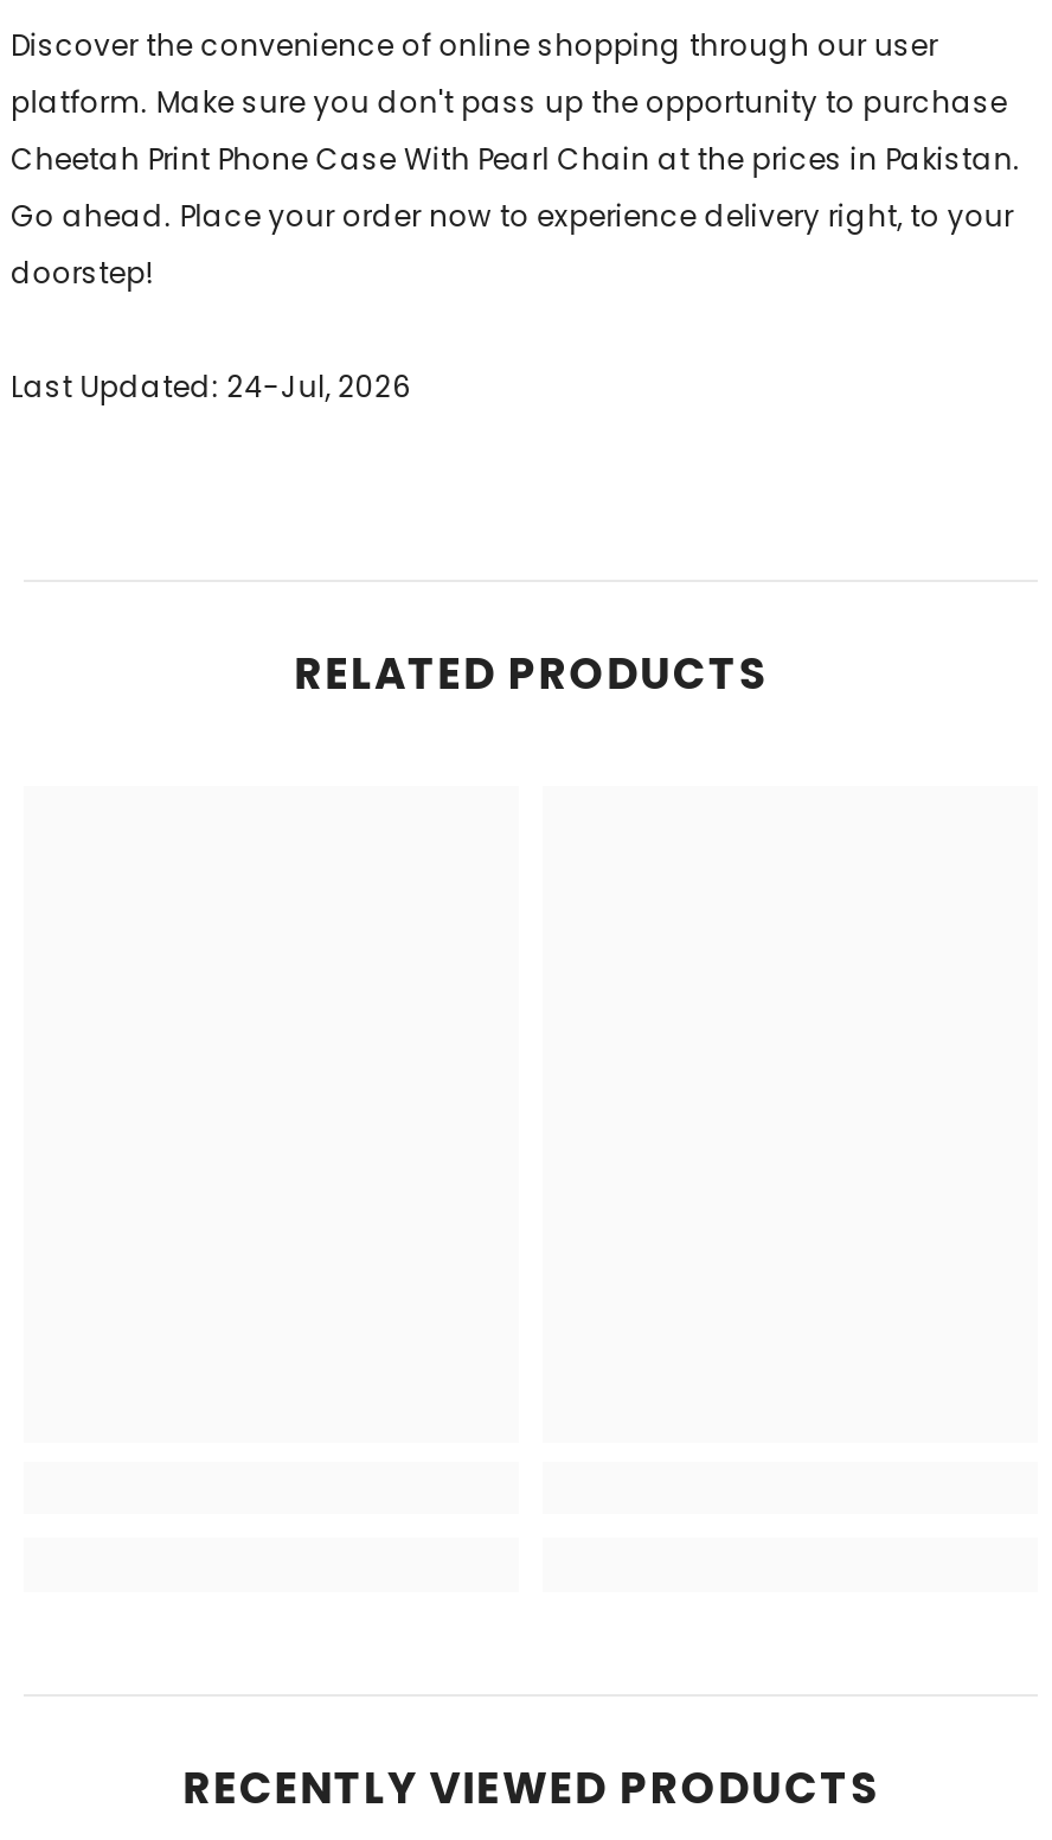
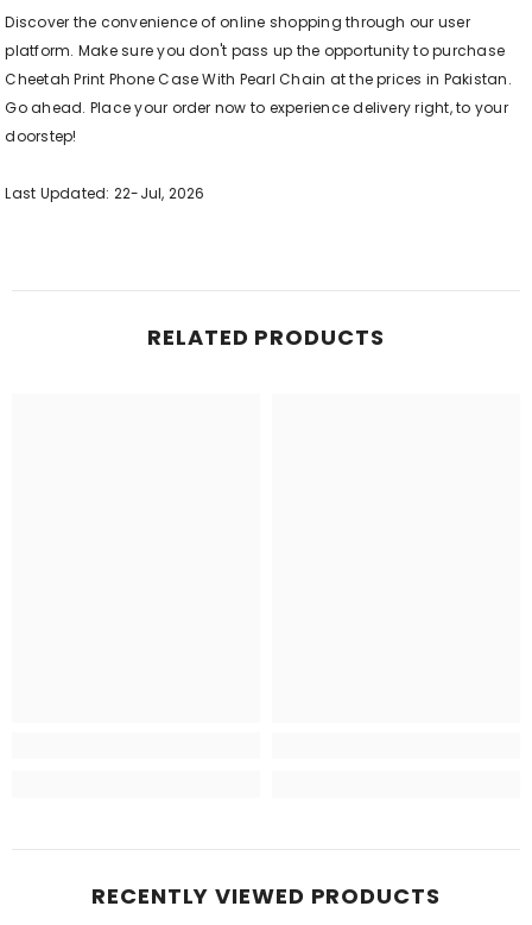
- Last Updated: 24-Jul, 2026
+ Last Updated: 22-Jul, 2026
